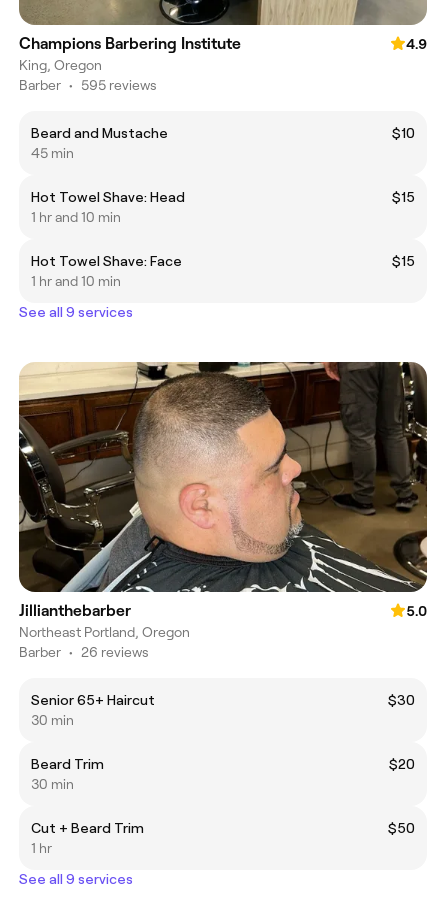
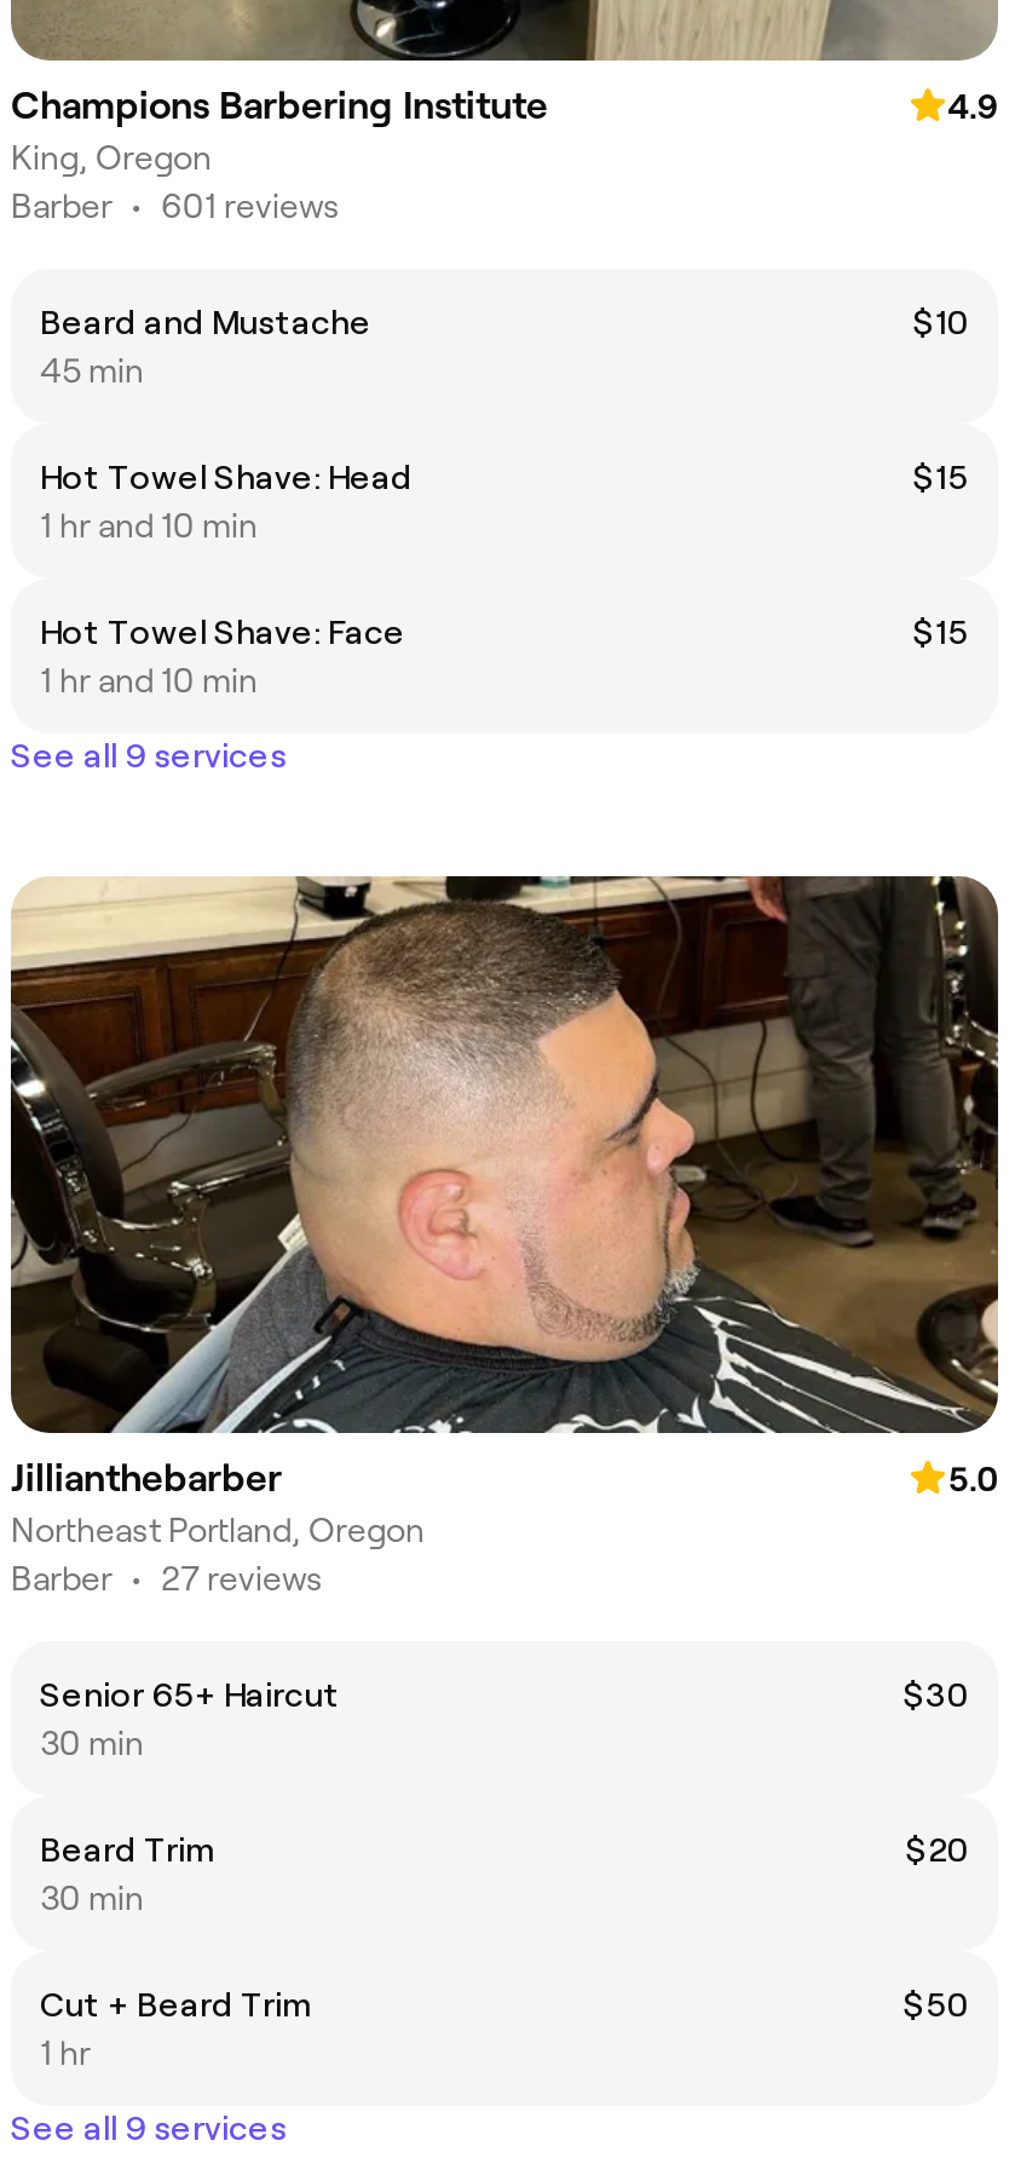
- Barber • 595 reviews
+ Barber • 601 reviews

- Barber • 26 reviews
+ Barber • 27 reviews
